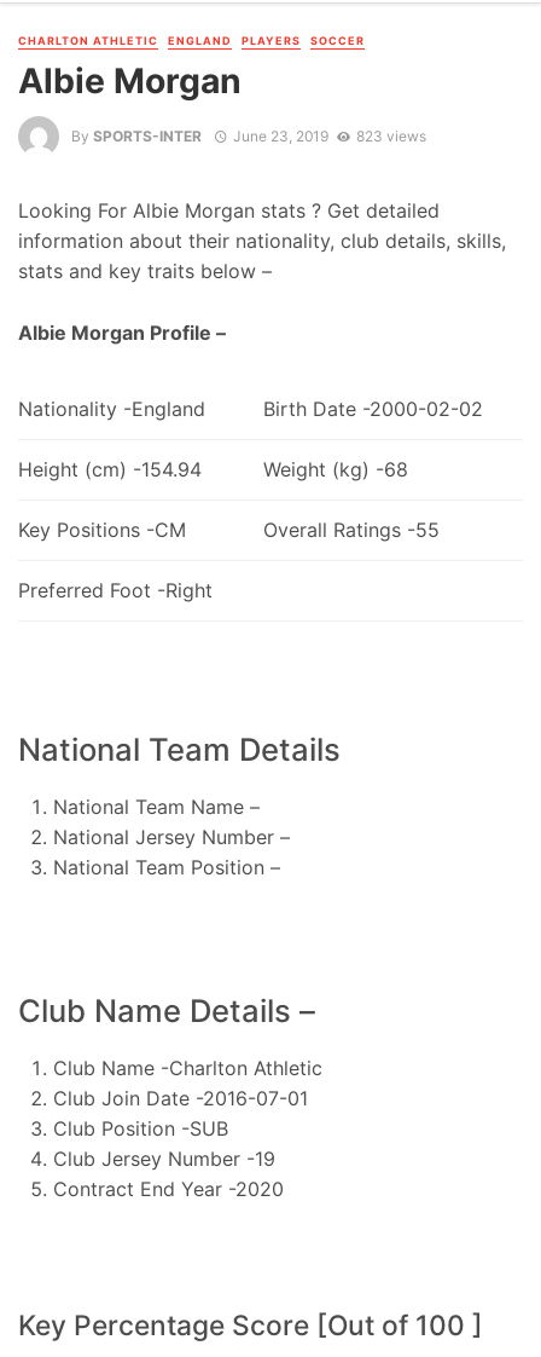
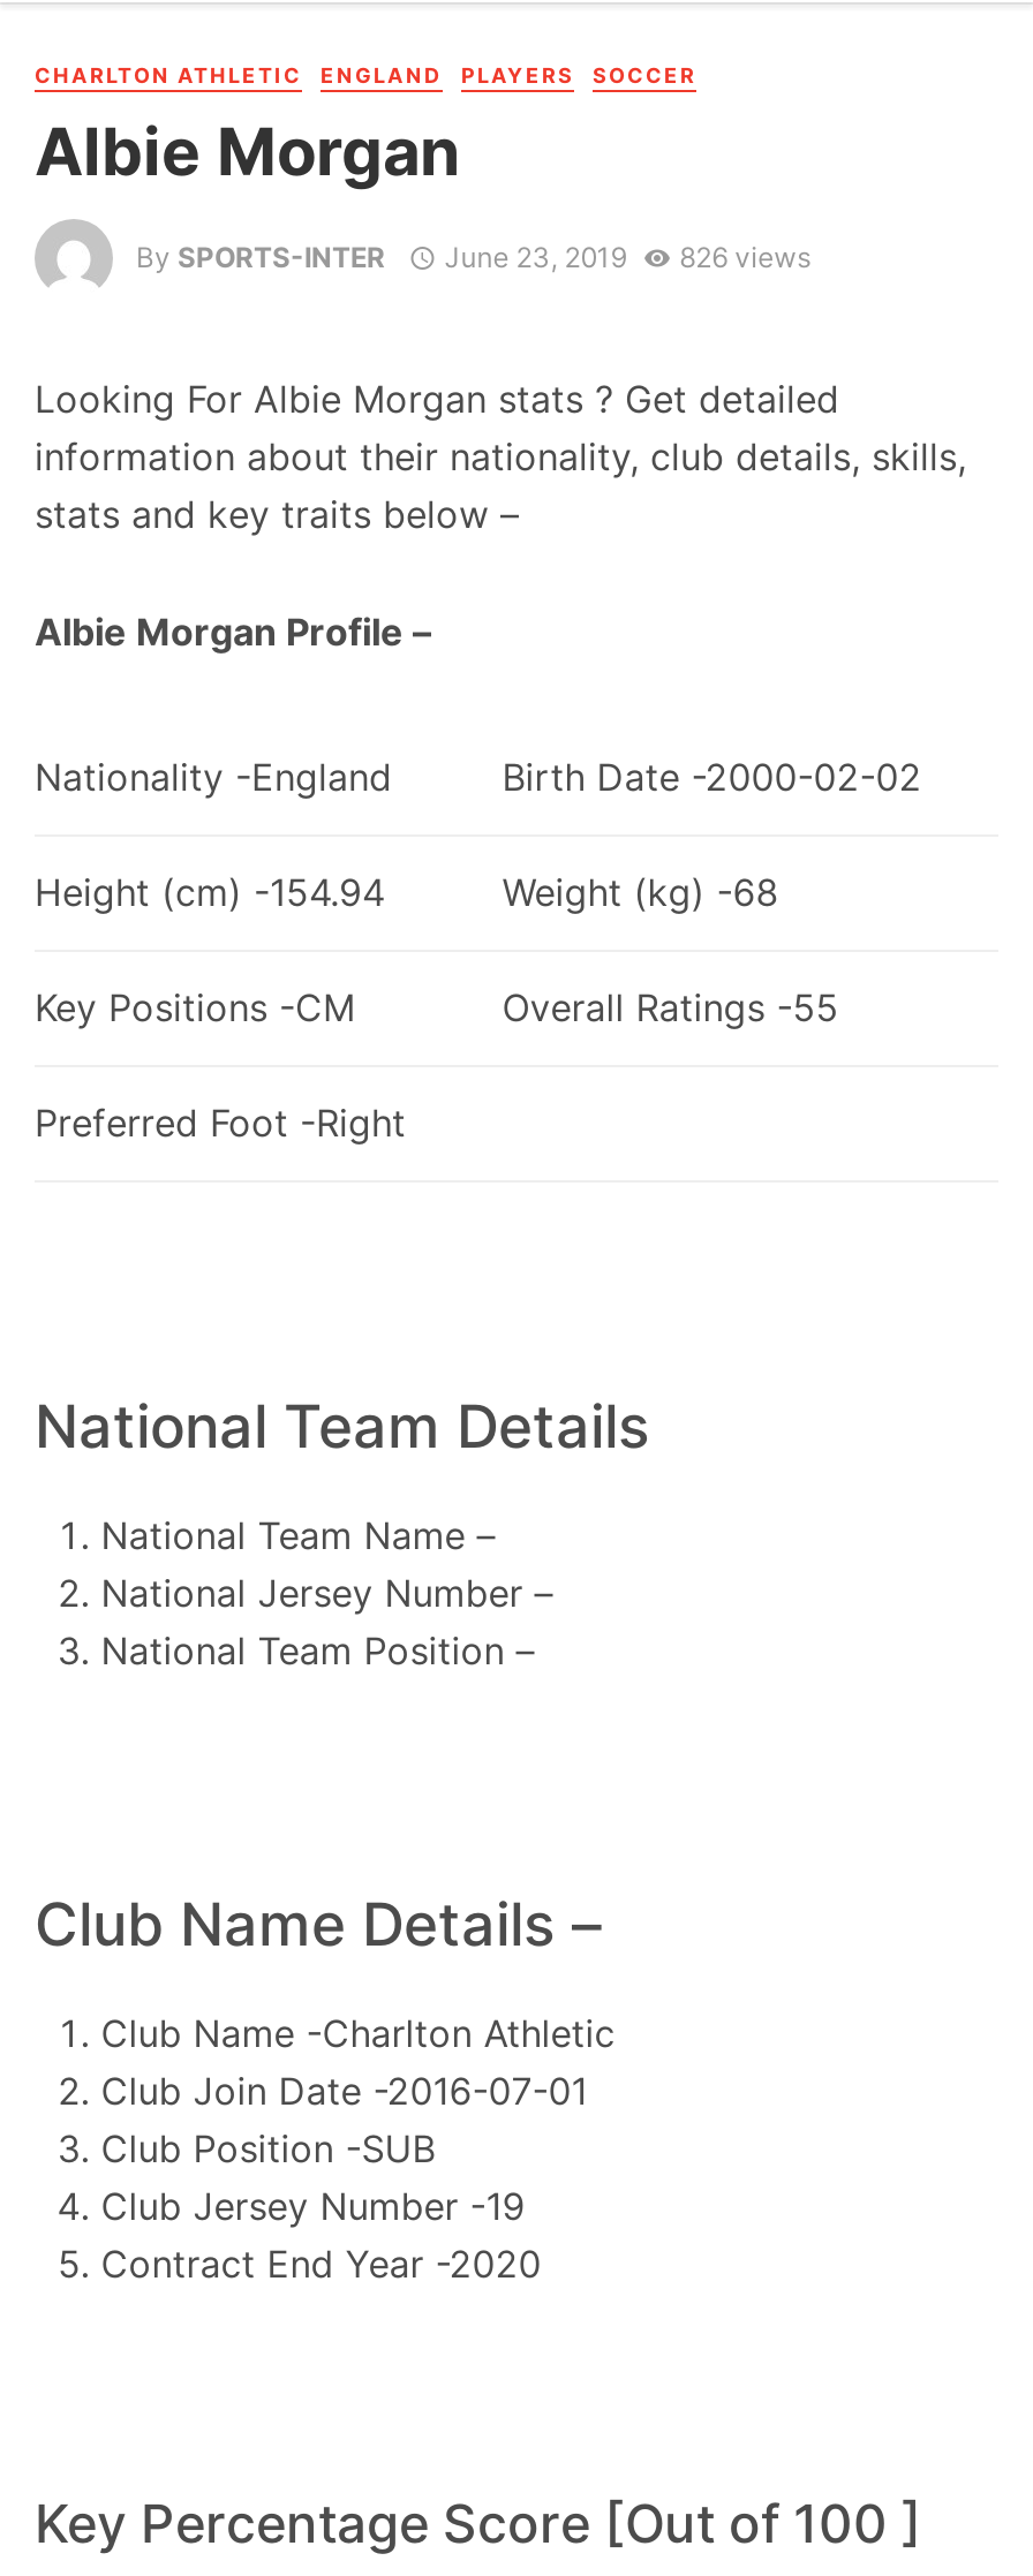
- By SPORTS-INTER June 23, 2019 823 views
+ By SPORTS-INTER June 23, 2019 826 views
